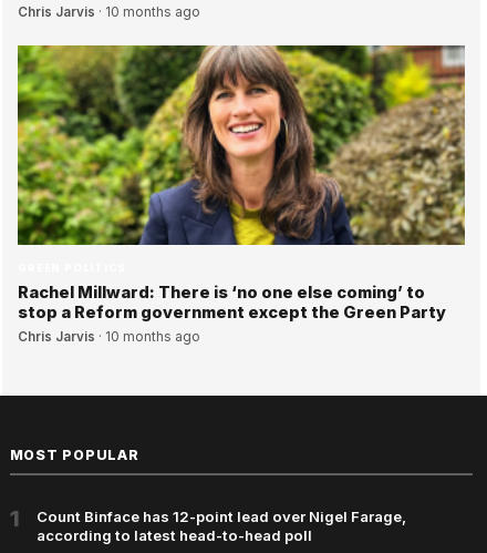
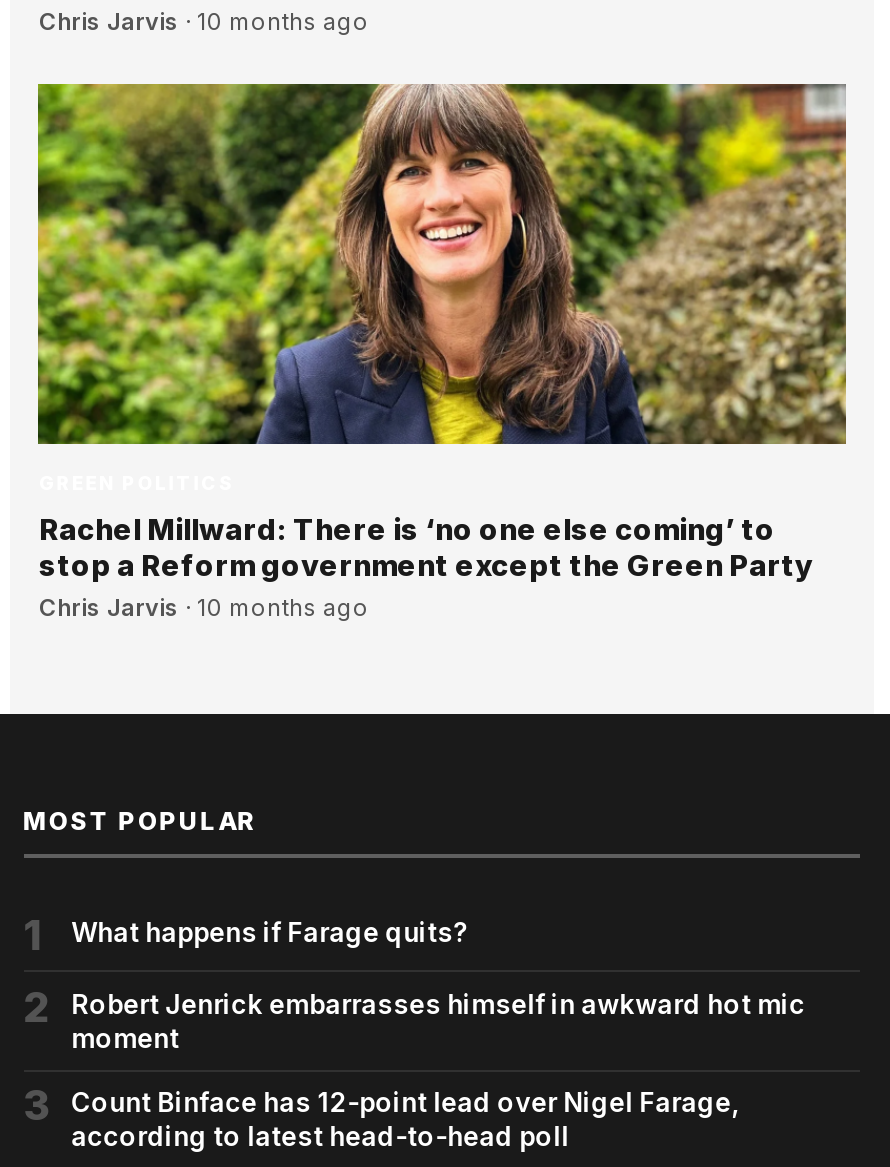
+ What happens if Farage quits?
+ 2
+ Robert Jenrick embarrasses himself in awkward hot mic
+ moment
+ 3
